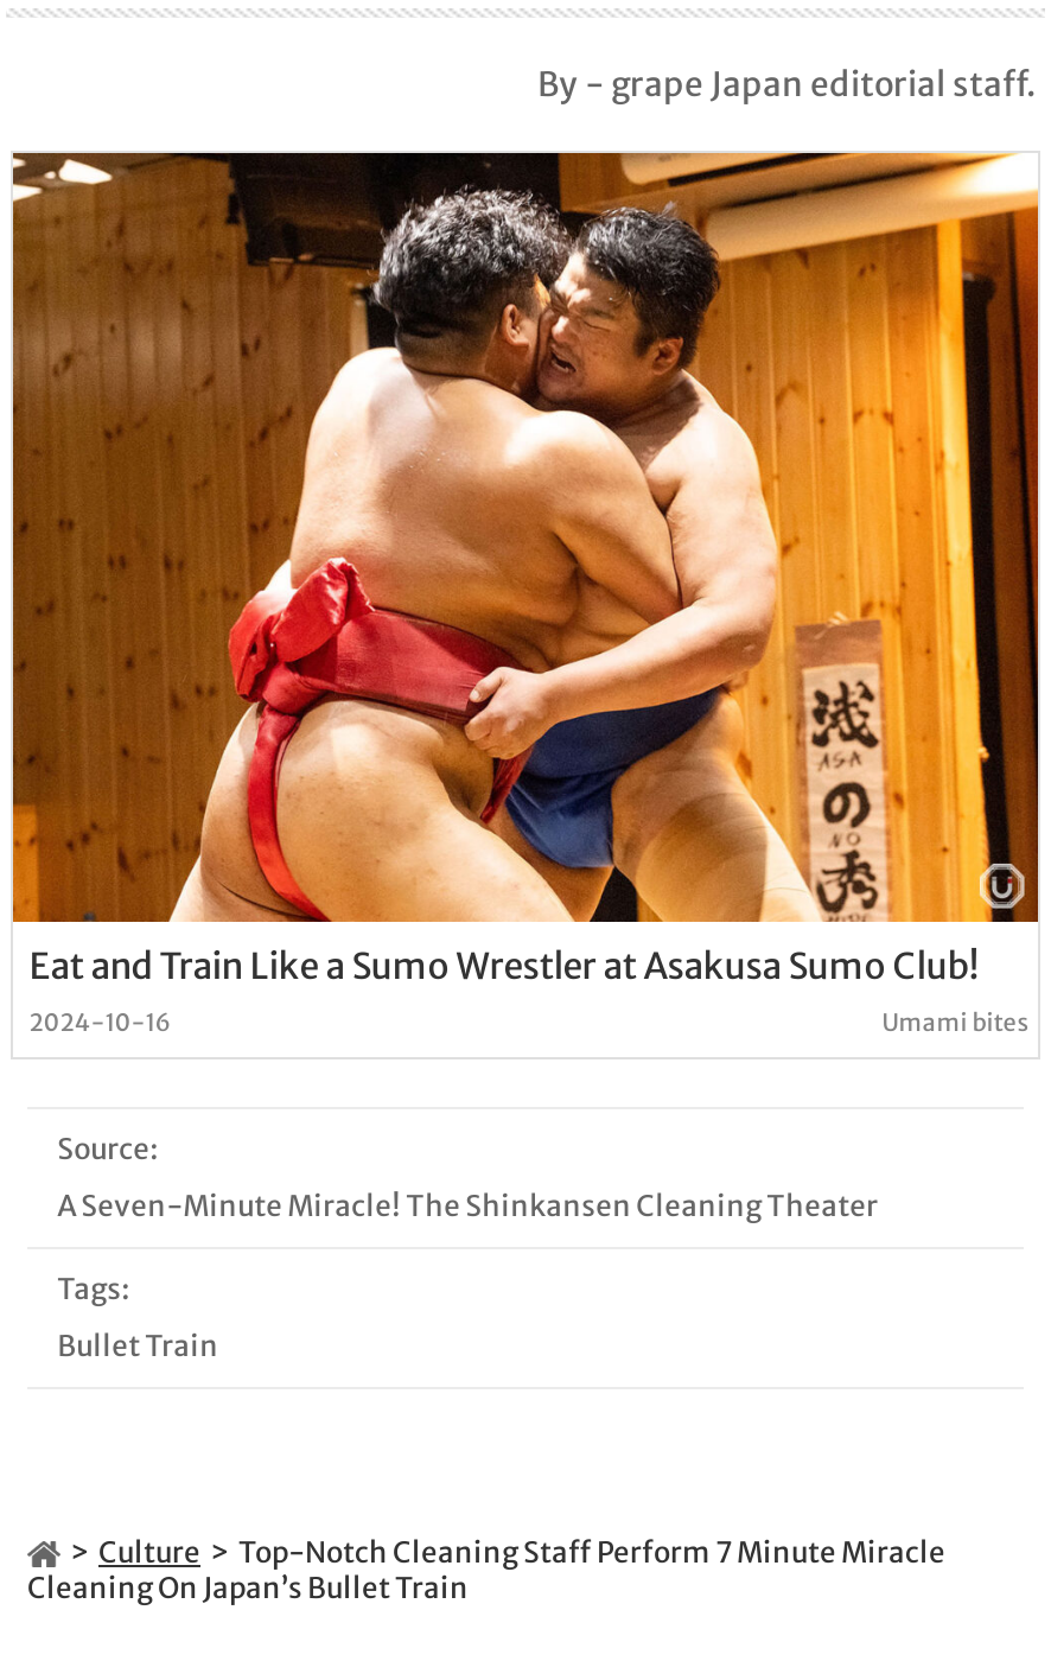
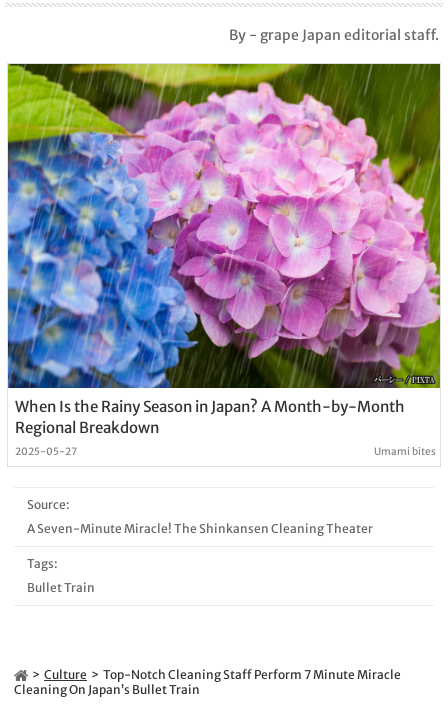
- [image]
- Eat and Train Like a Sumo Wrestler at Asakusa Sumo Club!
- 2024-10-16
+ [image]
+ When Is the Rainy Season in Japan? A Month-by-Month
+ Regional Breakdown
+ 2025-05-27
